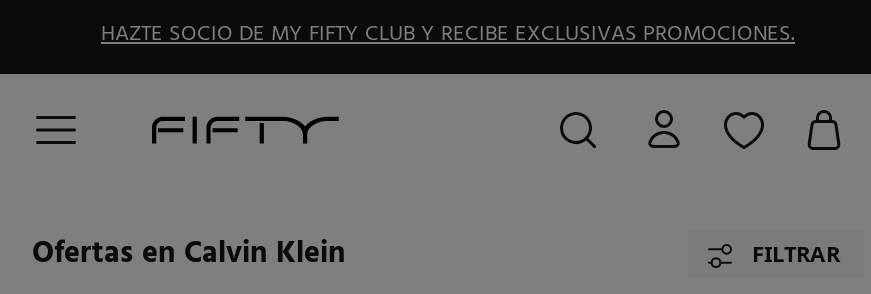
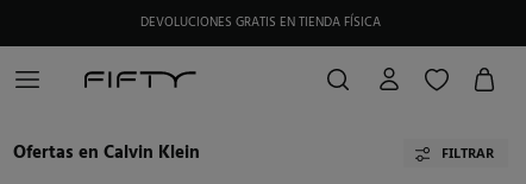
- HAZTE SOCIO DE MY FIFTY CLUB Y RECIBE EXCLUSIVAS PROMOCIONES.
+ DEVOLUCIONES GRATIS EN TIENDA FÍSICA
